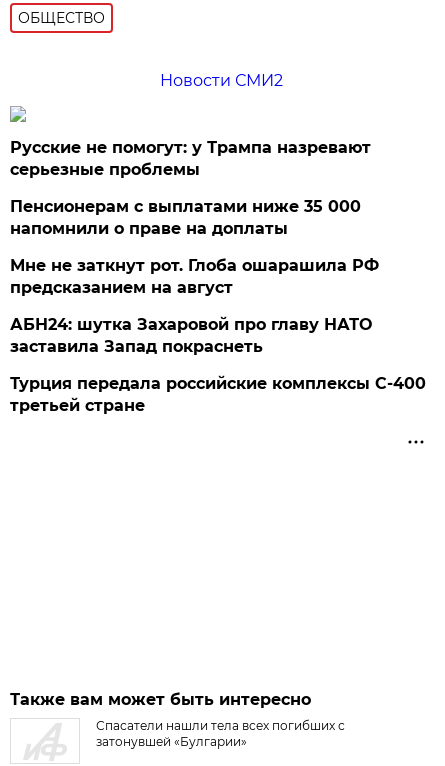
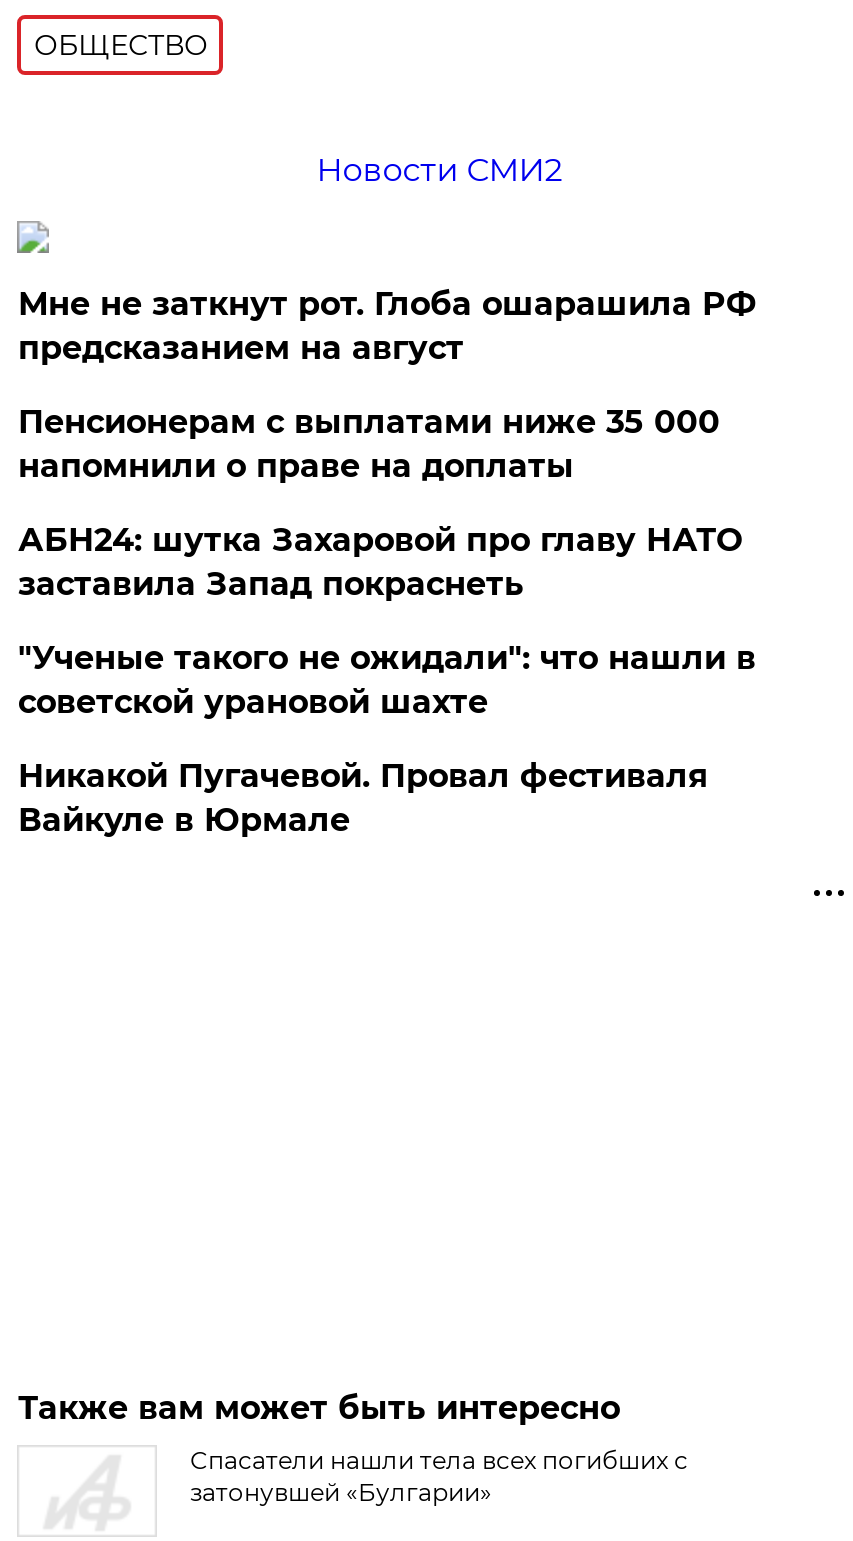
- Русские не помогут: у Трампа назревают
- серьезные проблемы

moved up: Мне не заткнут рот. Глоба ошарашила РФ | предсказанием на август

moved up: АБН24: шутка Захаровой про главу НАТО | заставила Запад покраснеть

- Турция передала российские комплексы С-400
- третьей стране
+ "Ученые такого не ожидали": что нашли в
+ советской урановой шахте
+ Никакой Пугачевой. Провал фестиваля
+ Вайкуле в Юрмале
